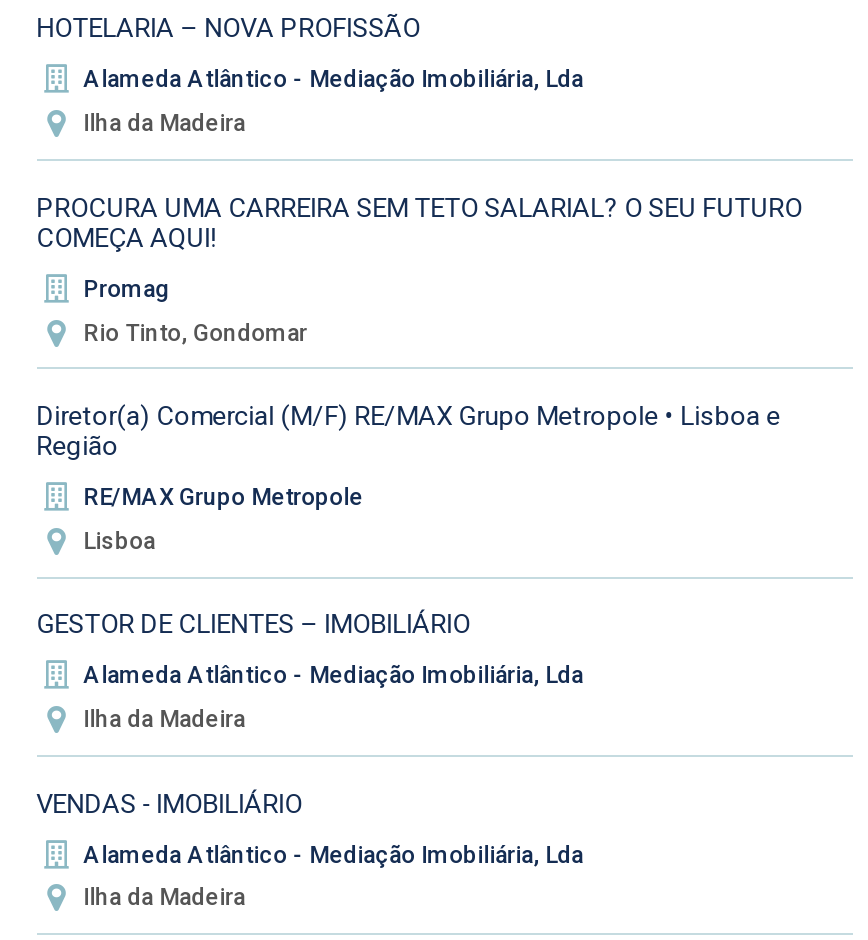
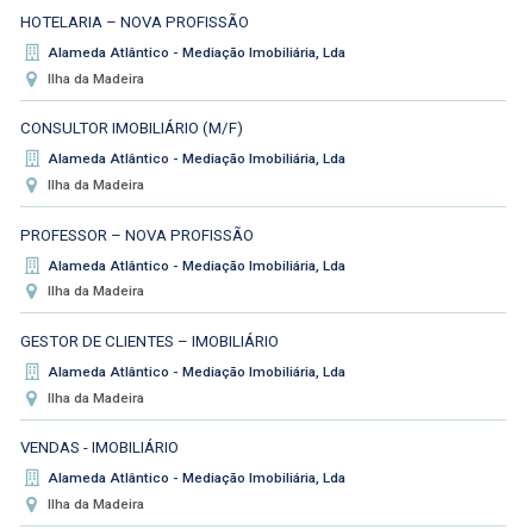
- PROCURA UMA CARREIRA SEM TETO SALARIAL? O SEU FUTURO
- COMEÇA AQUI!
+ CONSULTOR IMOBILIÁRIO (M/F)

- Promag
+ Alameda Atlântico - Mediação Imobiliária, Lda

- Rio Tinto, Gondomar
+ Ilha da Madeira

- Diretor(a) Comercial (M/F) RE/MAX Grupo Metropole • Lisboa e
- Região
+ PROFESSOR – NOVA PROFISSÃO

- RE/MAX Grupo Metropole
+ Alameda Atlântico - Mediação Imobiliária, Lda

- Lisboa
+ Ilha da Madeira
